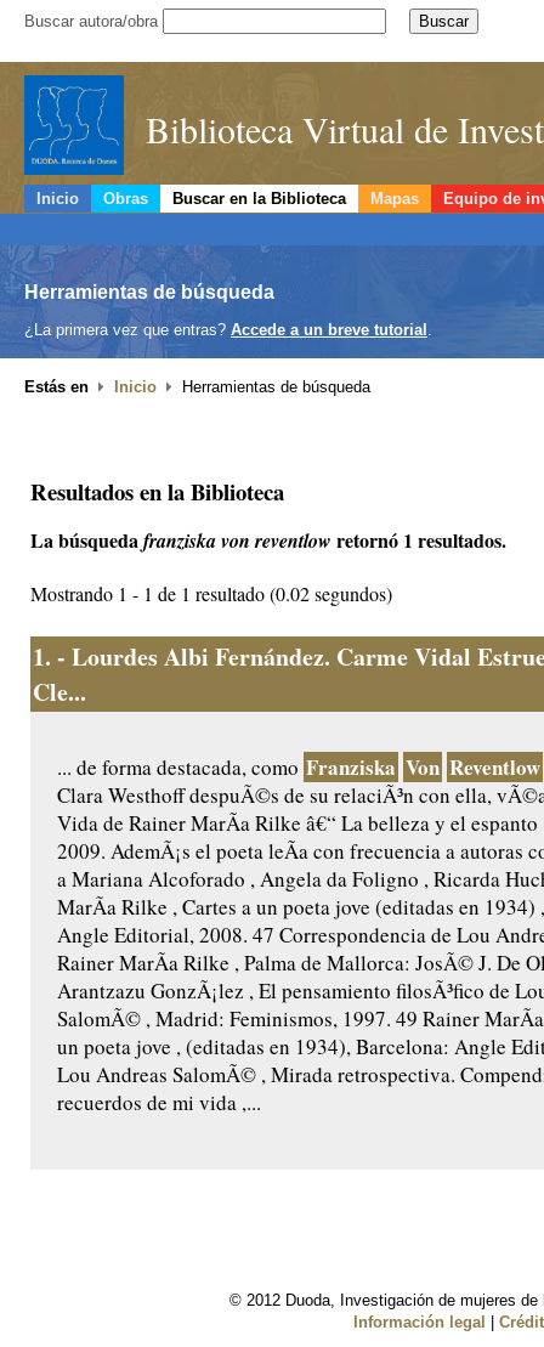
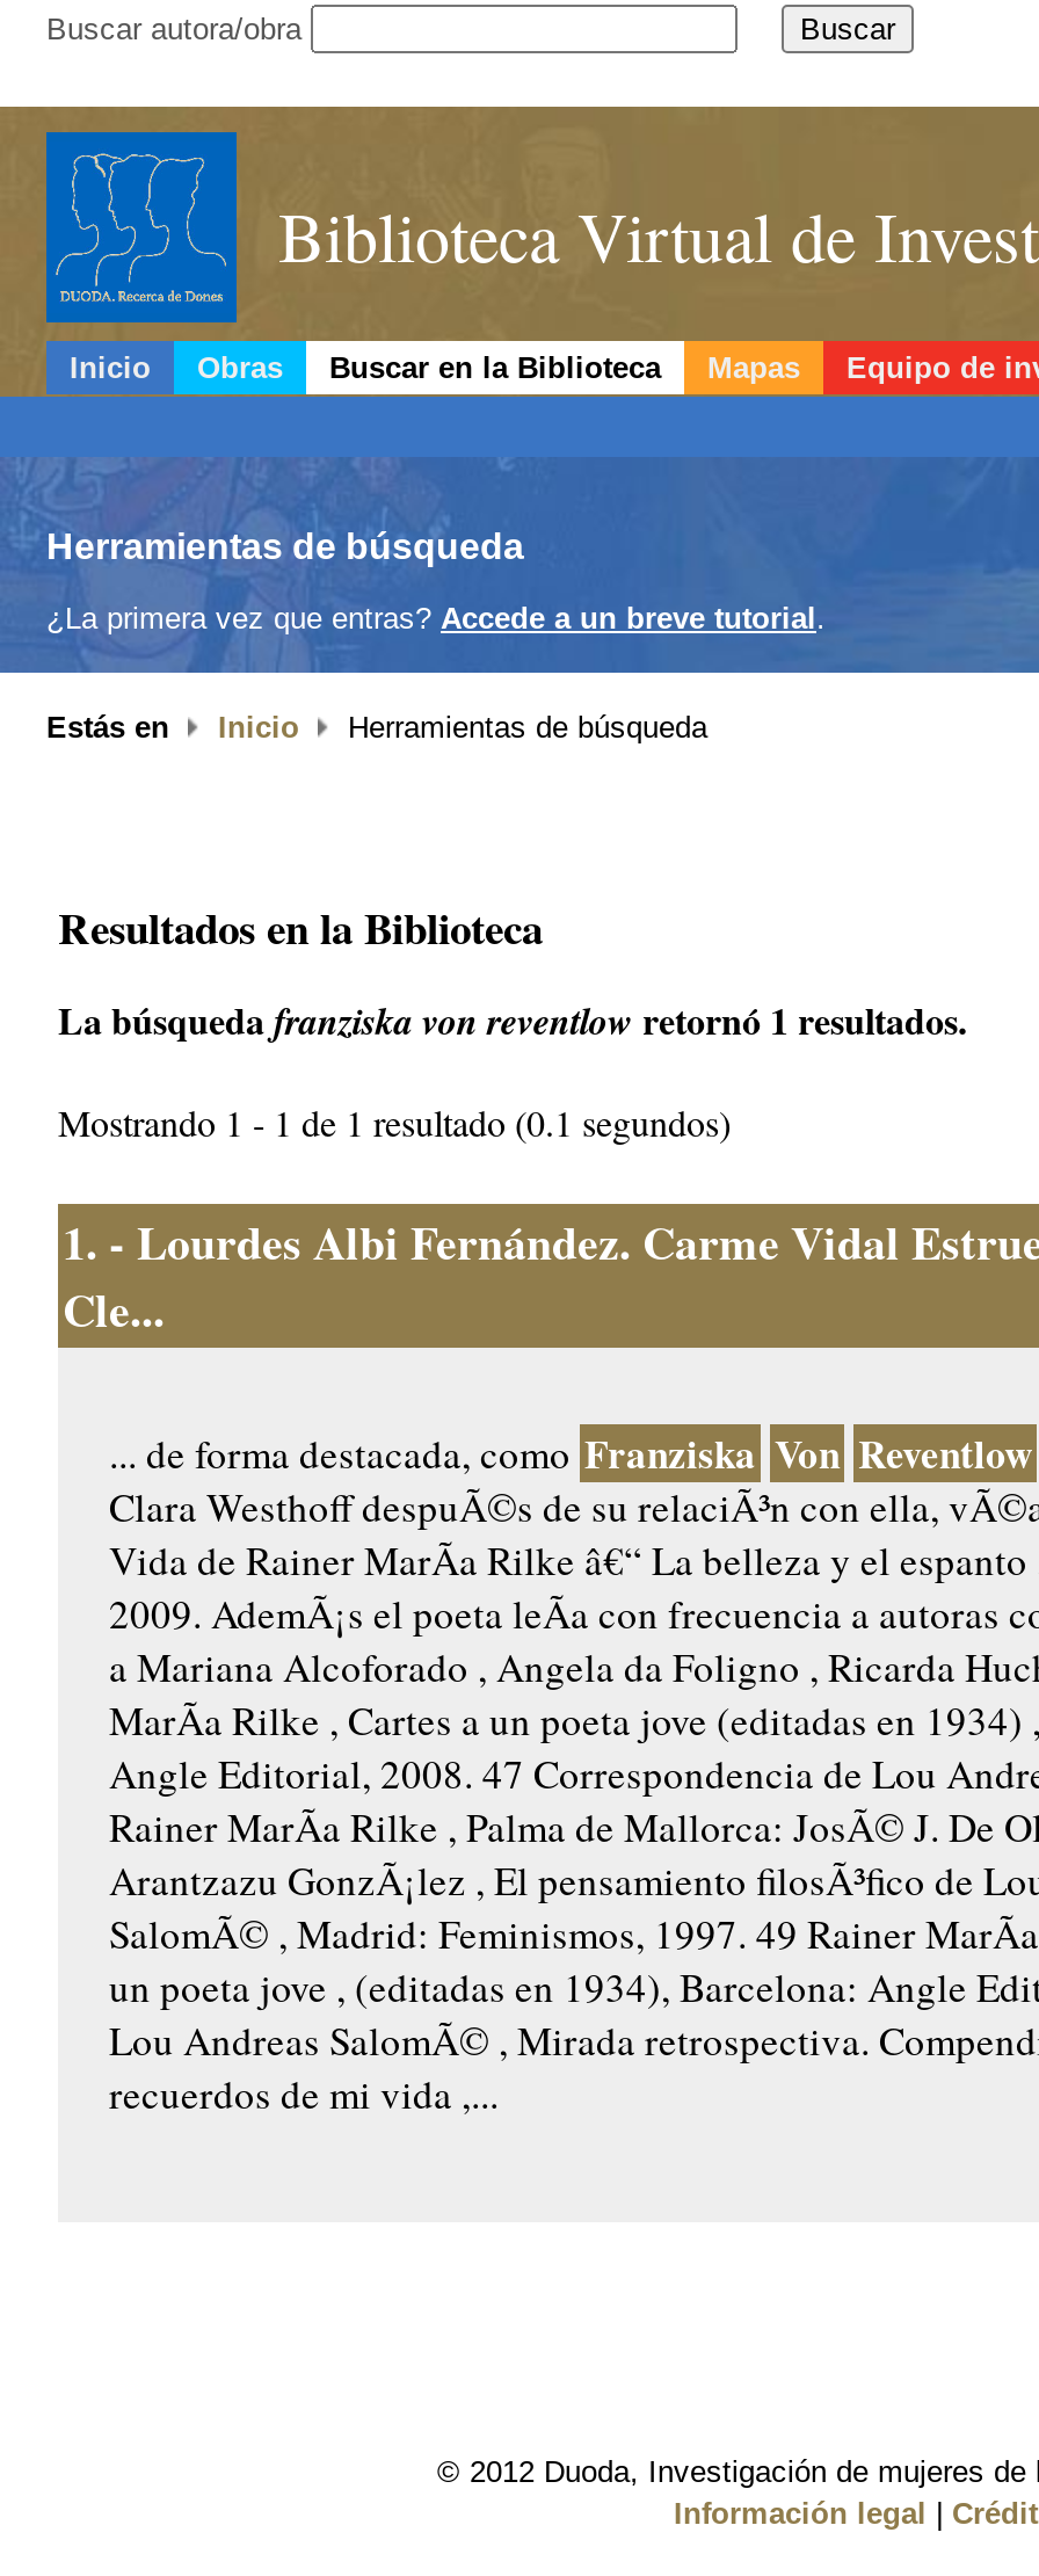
- Mostrando 1 - 1 de 1 resultado (0.02 segundos)
+ Mostrando 1 - 1 de 1 resultado (0.1 segundos)
